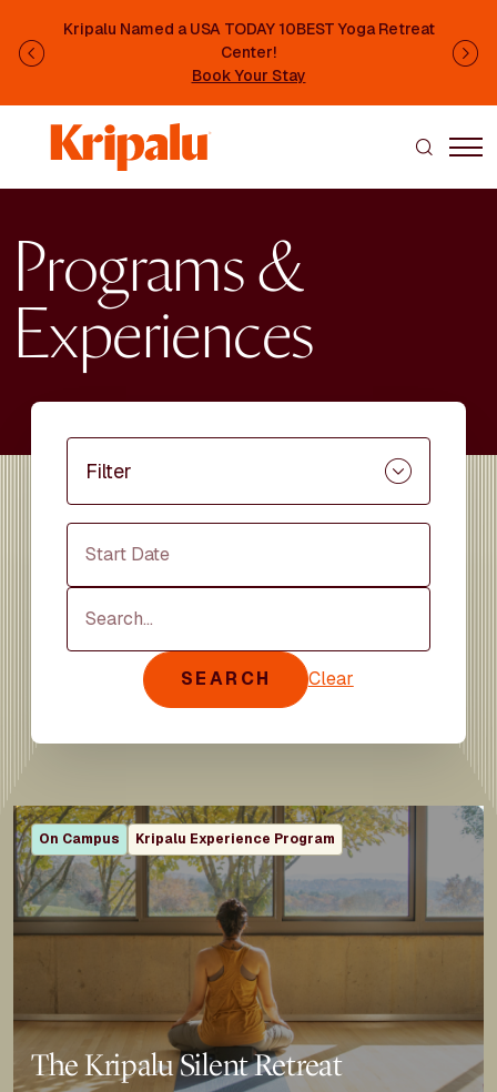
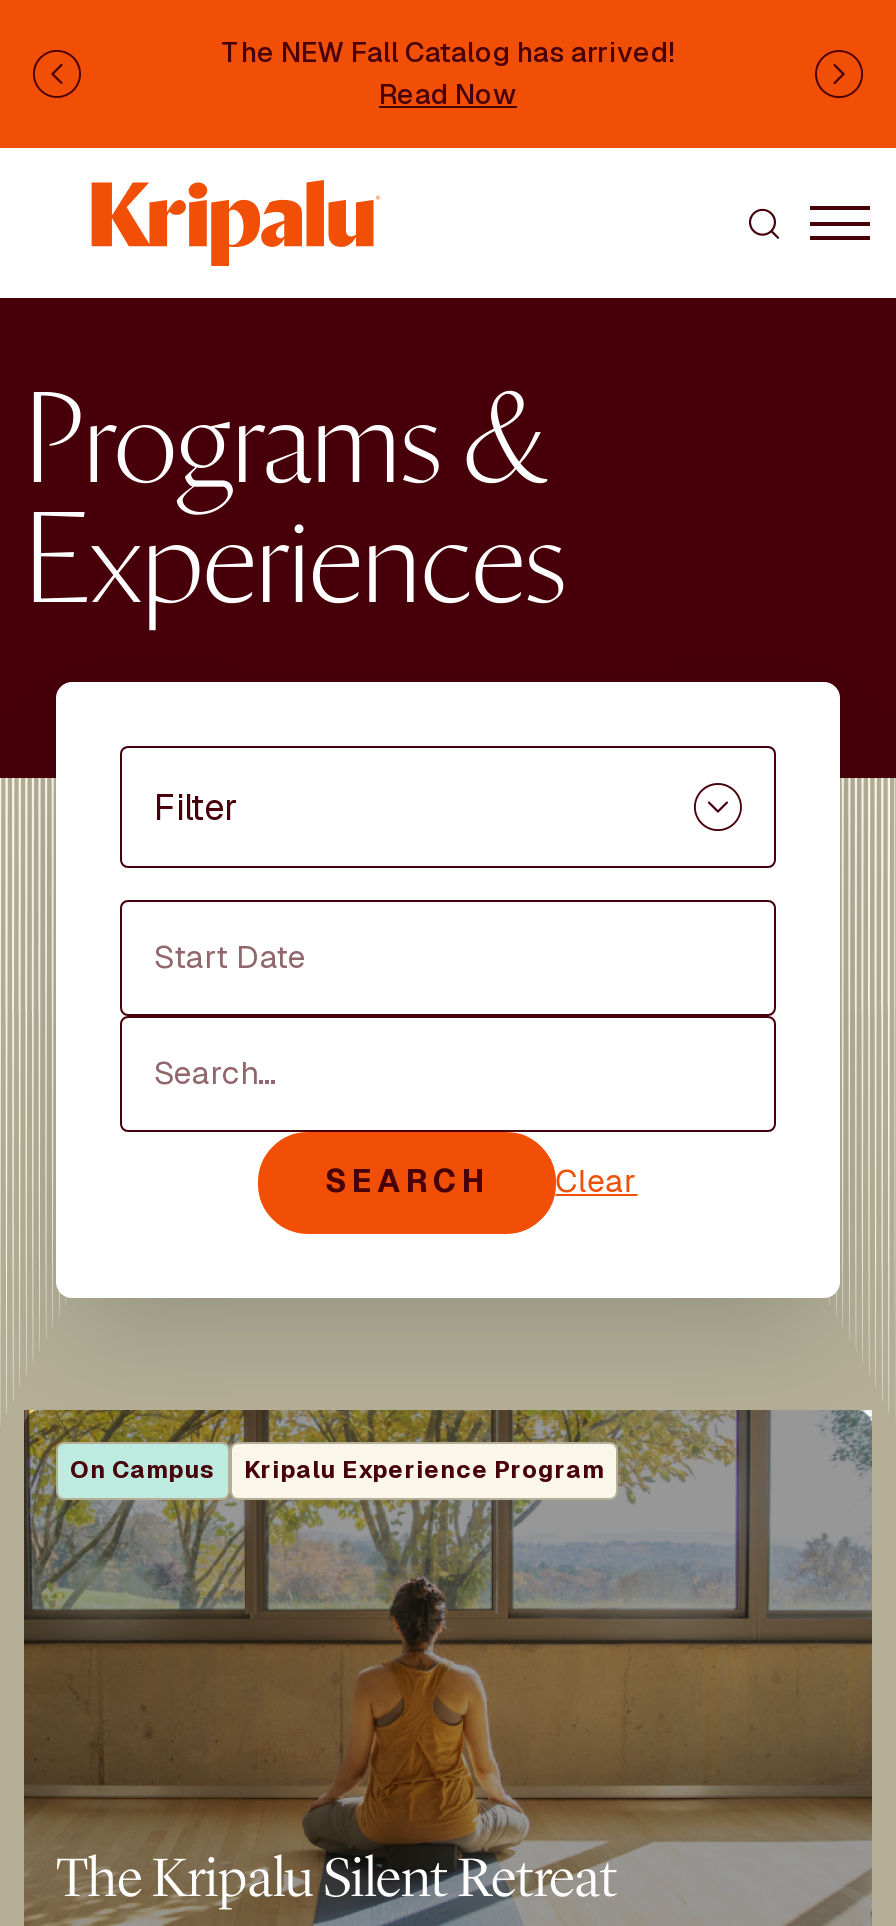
- Kripalu Named a USA TODAY 10BEST Yoga Retreat
- Center!
- Book Your Stay
+ The NEW Fall Catalog has arrived!
+ Read Now
